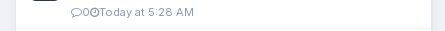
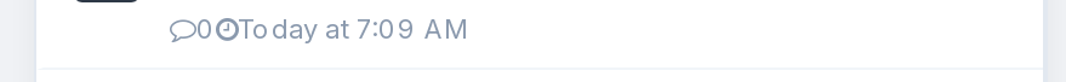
- 0 Today at 5:28 AM
+ 0 Today at 7:09 AM
